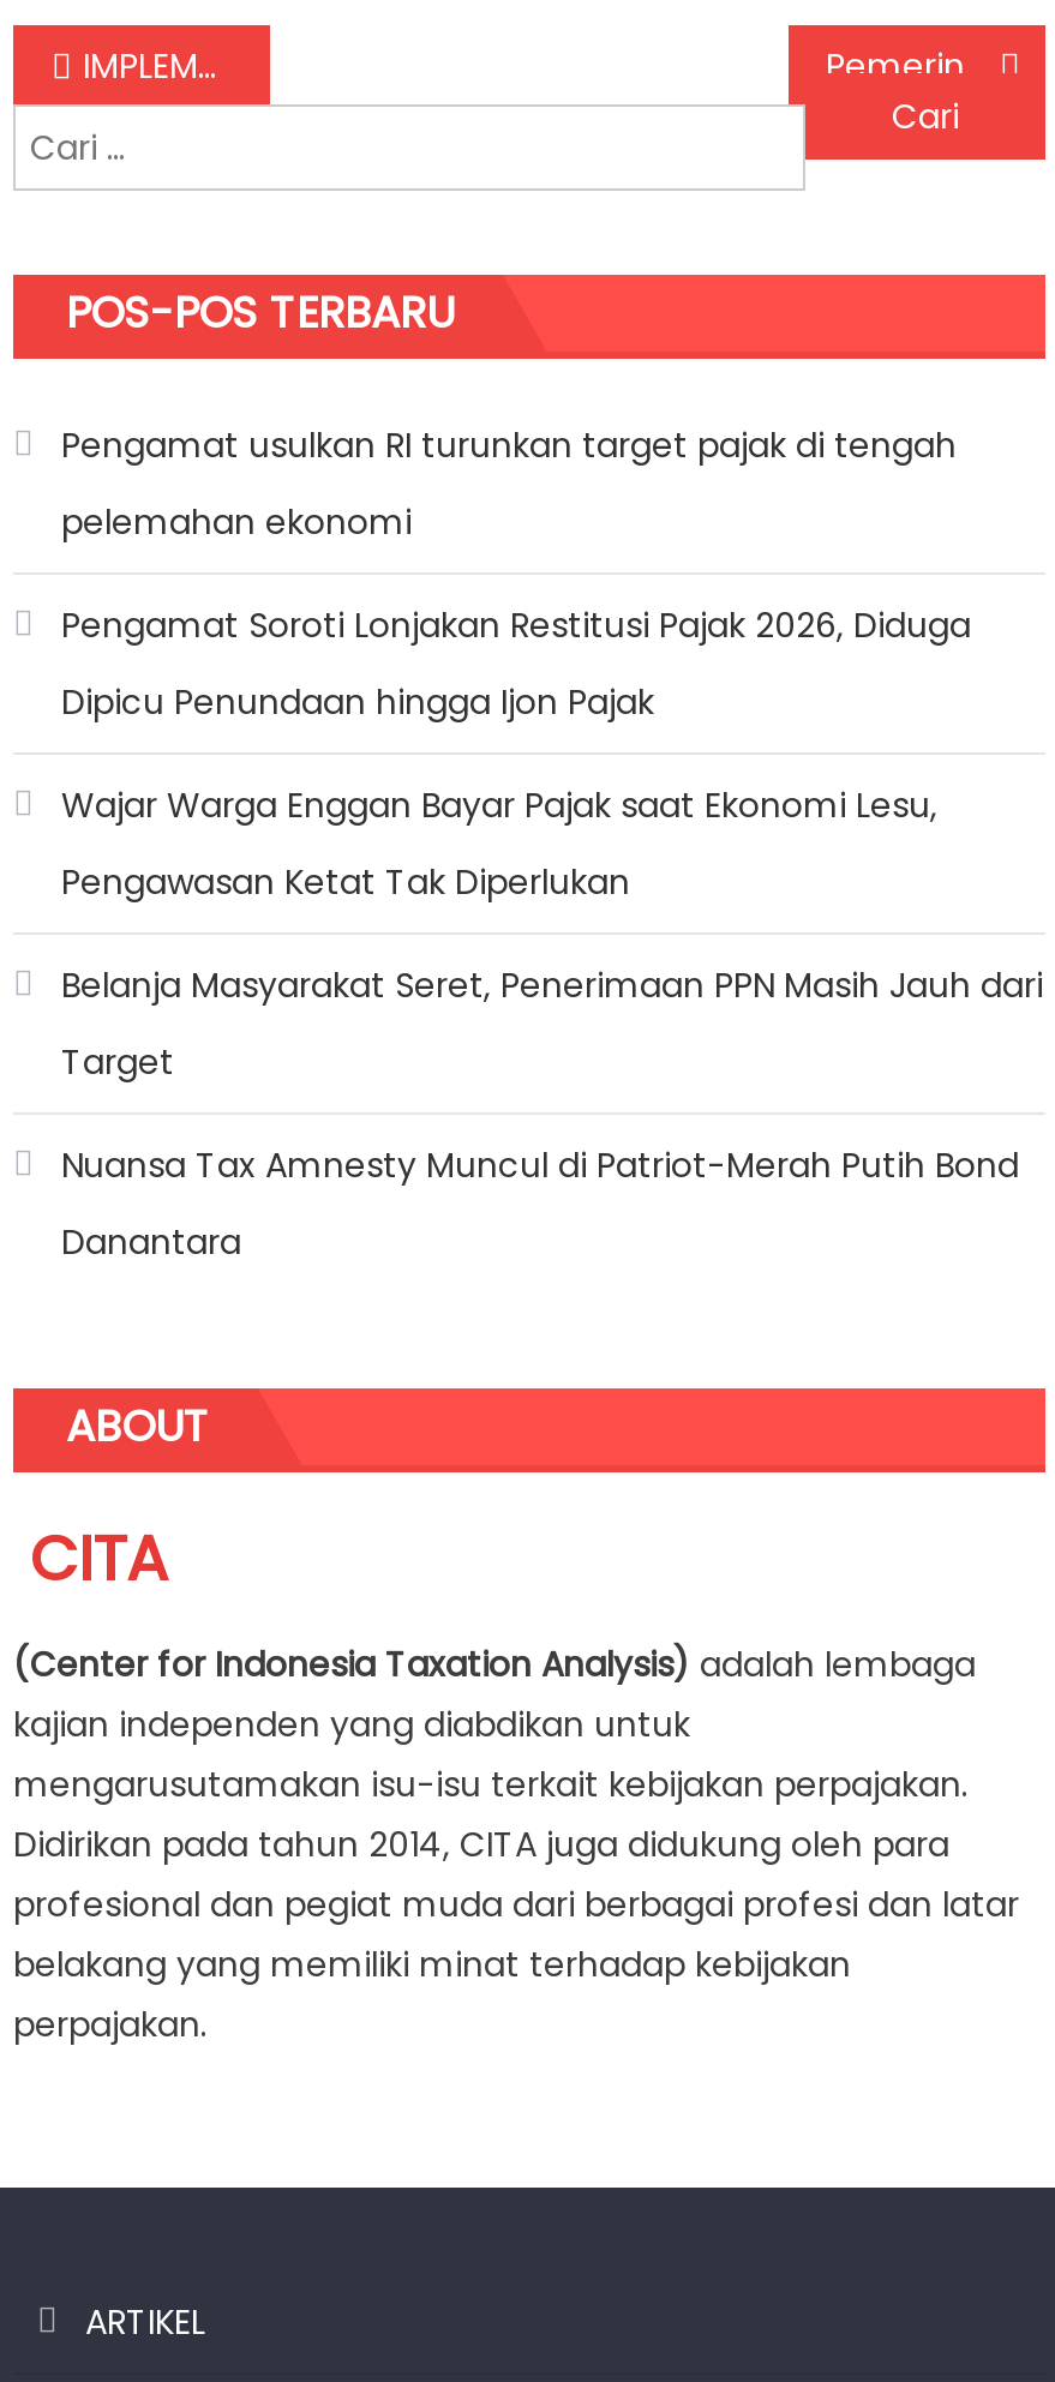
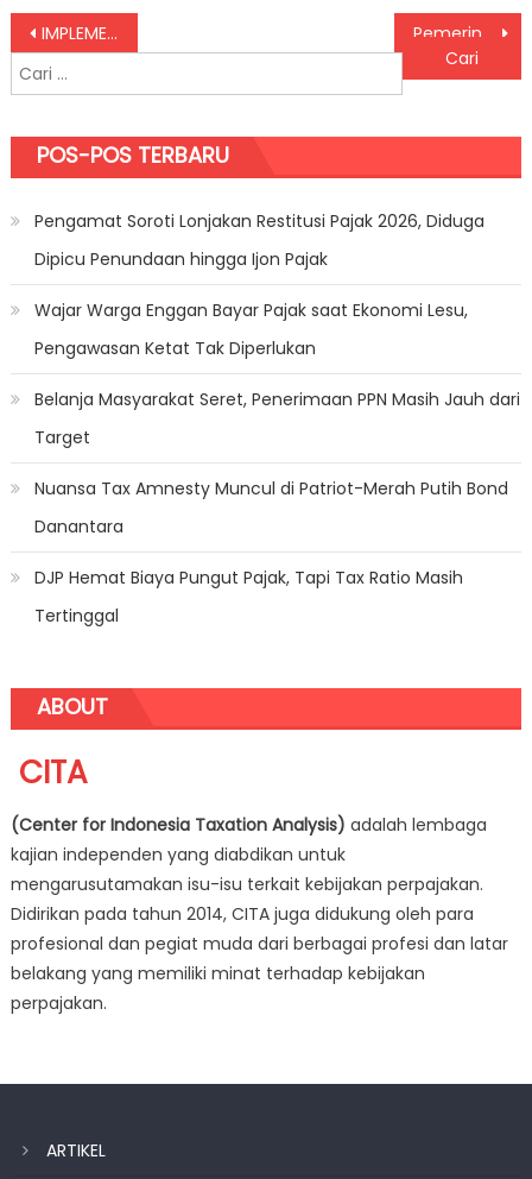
- Pengamat usulkan RI turunkan target pajak di tengah
- pelemahan ekonomi

moved up: Pengamat Soroti Lonjakan Restitusi Pajak 2026, Diduga | Dipicu Penundaan hingga Ijon Pajak | Wajar Warga Enggan Bayar Pajak saat Ekonomi Lesu, | Pengawasan Ketat Tak Diperlukan | Belanja Masyarakat Seret, Penerimaan PPN Masih Jauh dari | Target | Nuansa Tax Amnesty Muncul di Patriot-Merah Putih Bond | Danantara

+ DJP Hemat Biaya Pungut Pajak, Tapi Tax Ratio Masih
+ Tertinggal
